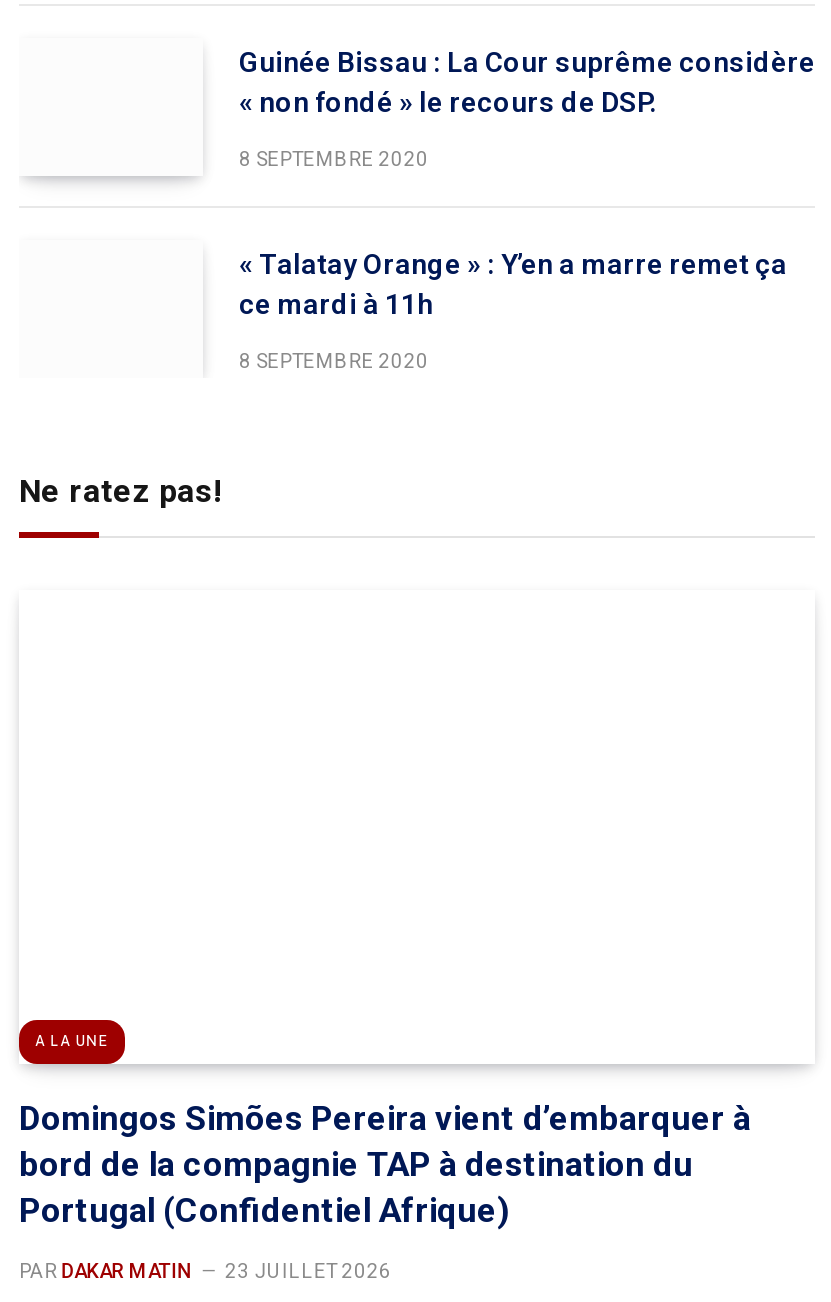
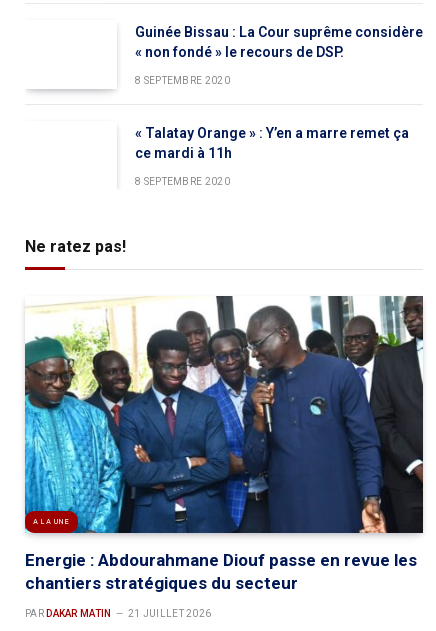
+ [image]

- Domingos Simões Pereira vient d’embarquer à
- bord de la compagnie TAP à destination du
- Portugal (Confidentiel Afrique)
+ Energie : Abdourahmane Diouf passe en revue les
+ chantiers stratégiques du secteur

- PAR DAKAR MATIN 23 JUILLET 2026
+ PAR DAKAR MATIN 21 JUILLET 2026
